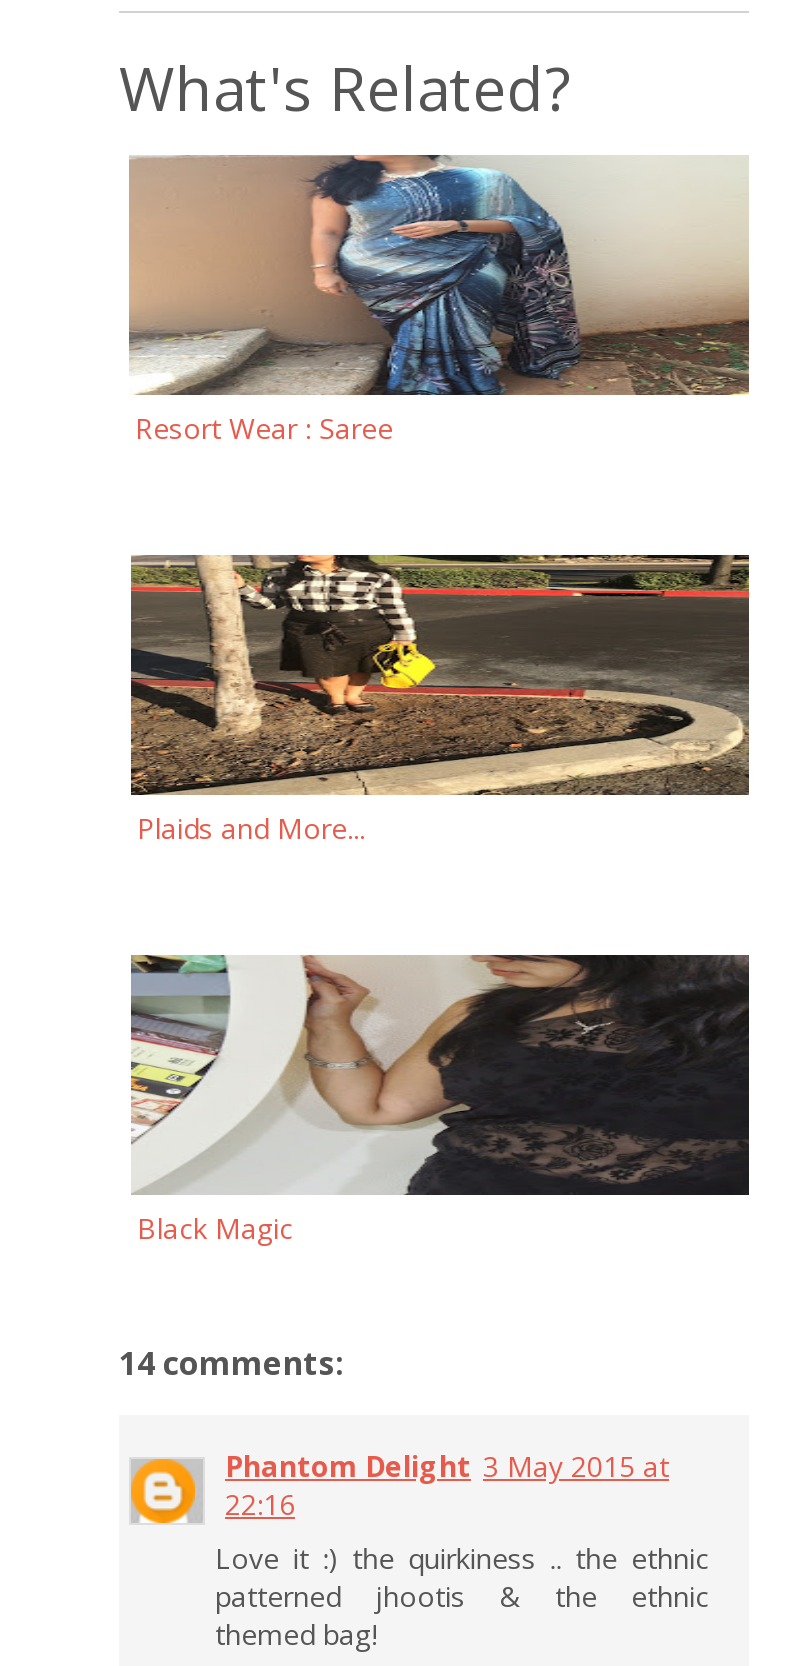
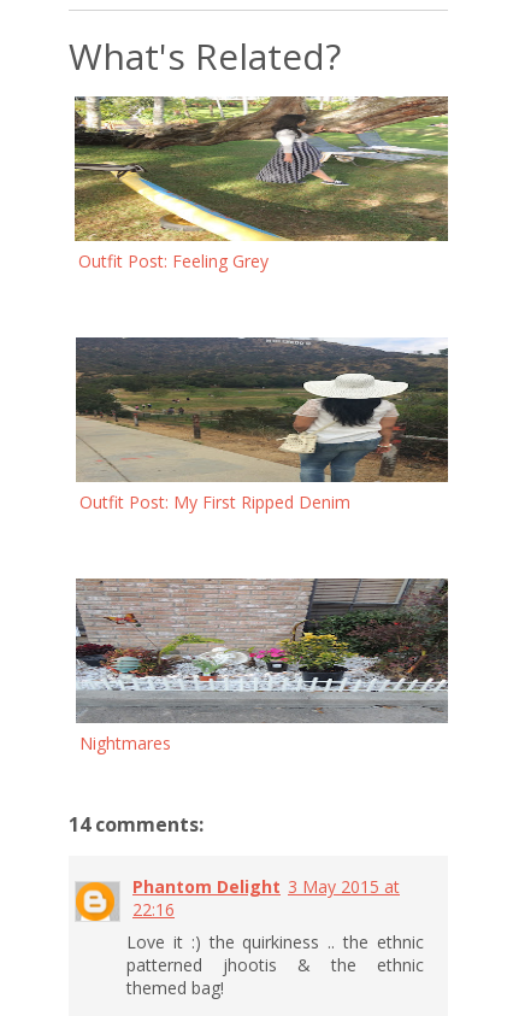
- [image]
- Resort Wear : Saree
+ [image]
+ Outfit Post: Feeling Grey

- [image]
- Plaids and More...
+ [image]
+ Outfit Post: My First Ripped Denim

- [image]
- Black Magic
+ [image]
+ Nightmares
